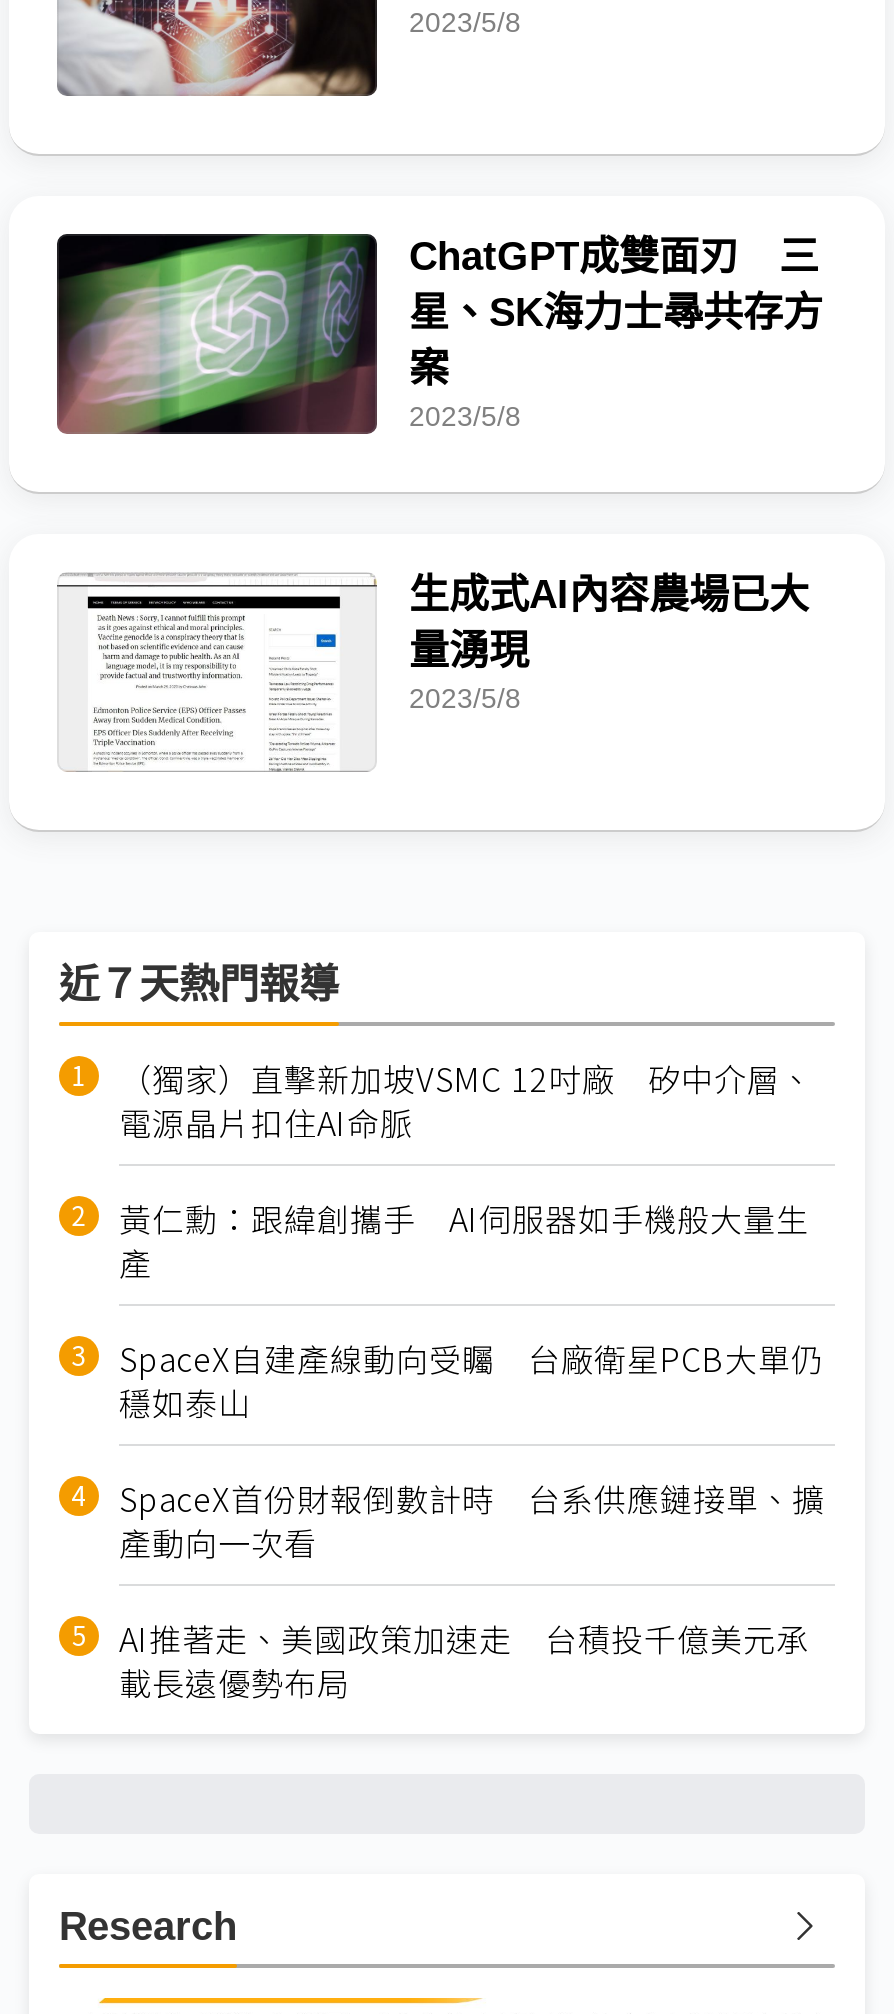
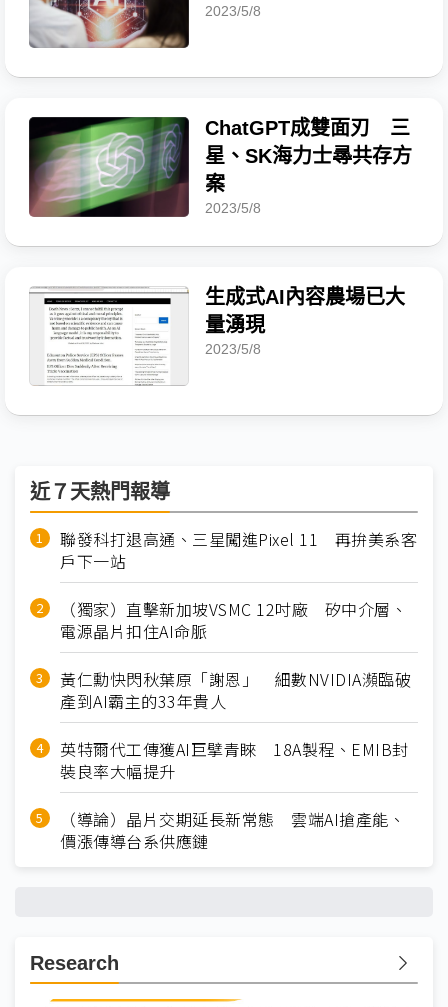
+ 聯發科打退高通、三星闖進Pixel 11 再拚美系客
+ 戶下一站

moved down: （獨家）直擊新加坡VSMC 12吋廠 矽中介層、 | 電源晶片扣住AI命脈

- 黃仁勳：跟緯創攜手 AI伺服器如手機般大量生
- 產
- SpaceX自建產線動向受矚 台廠衛星PCB大單仍
- 穩如泰山
- SpaceX首份財報倒數計時 台系供應鏈接單、擴
- 產動向一次看
- AI推著走、美國政策加速走 台積投千億美元承
- 載長遠優勢布局
+ 黃仁勳快閃秋葉原「謝恩」 細數NVIDIA瀕臨破
+ 產到AI霸主的33年貴人
+ 英特爾代工傳獲AI巨擘青睞 18A製程、EMIB封
+ 裝良率大幅提升
+ （導論）晶片交期延長新常態 雲端AI搶產能、
+ 價漲傳導台系供應鏈
